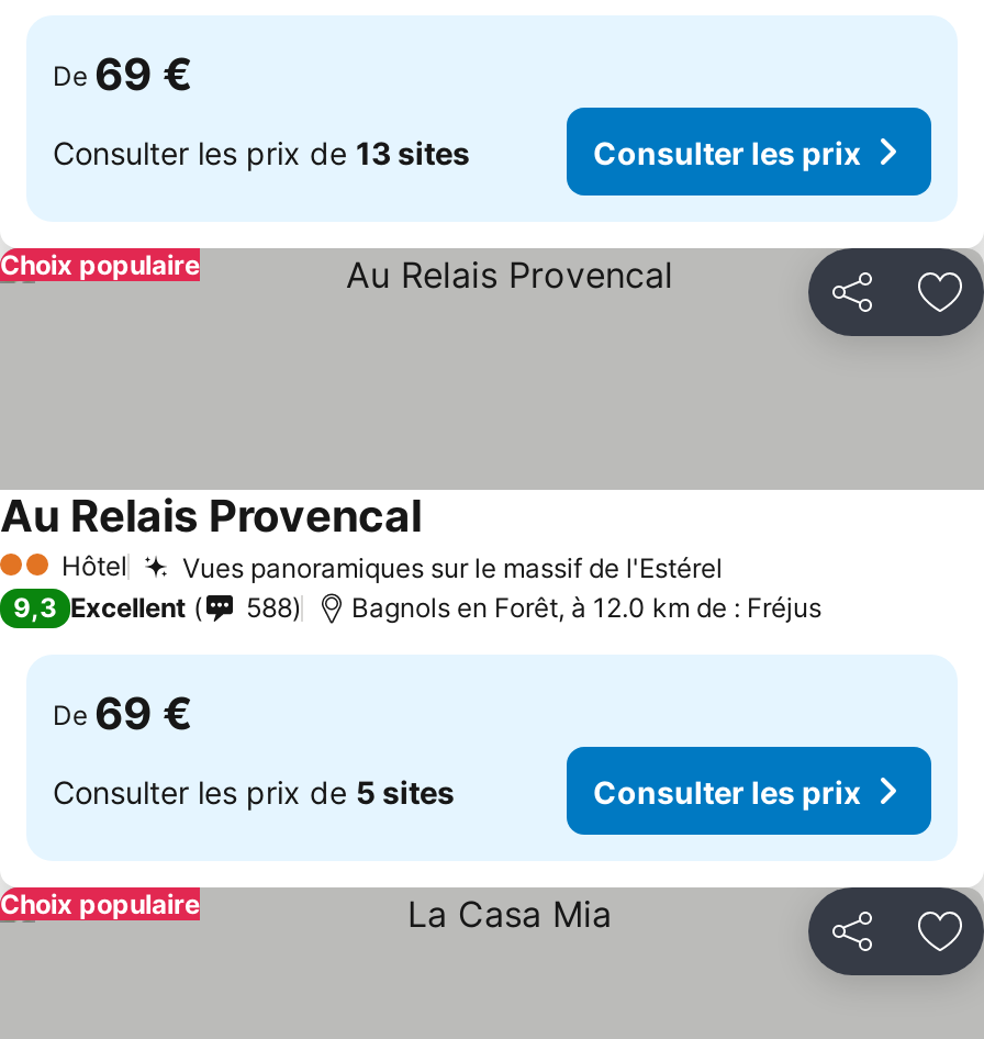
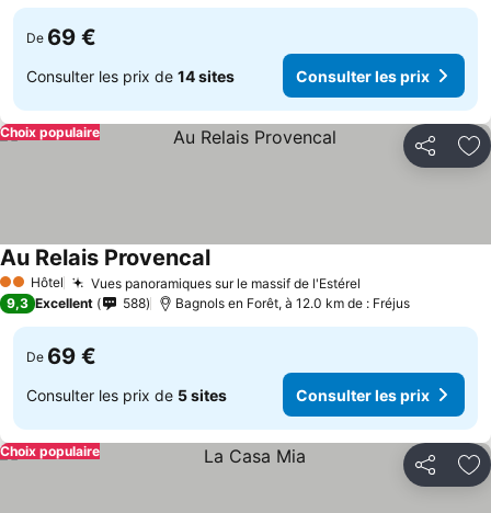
- Consulter les prix de 13 sites
+ Consulter les prix de 14 sites
